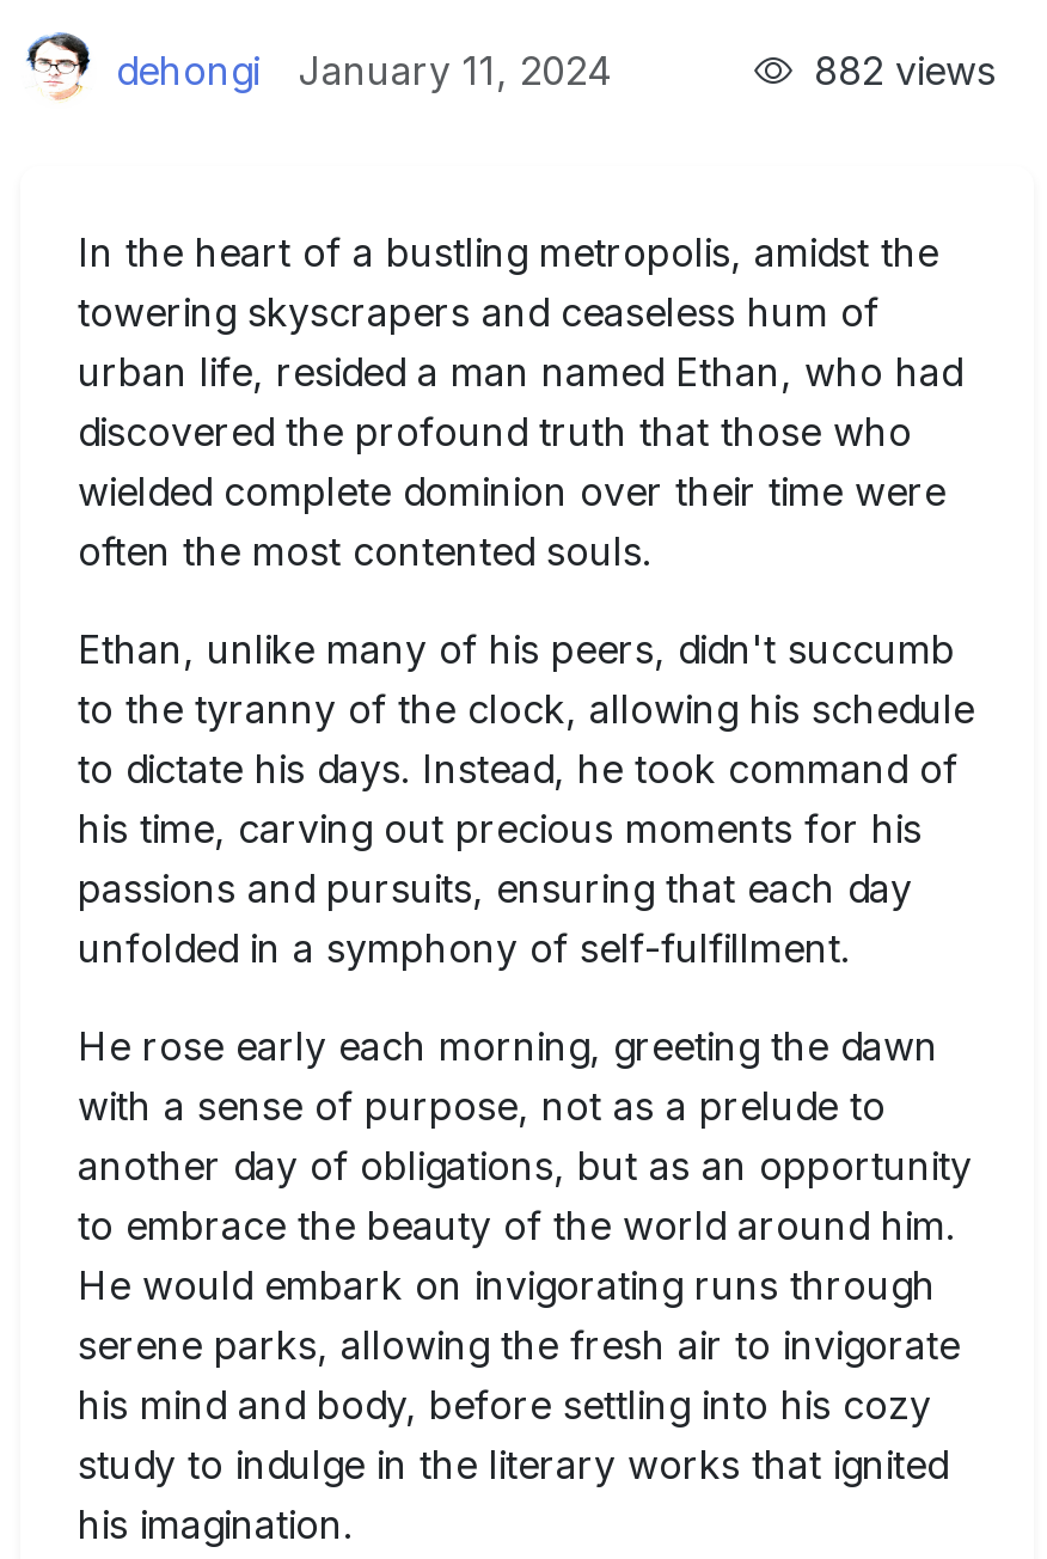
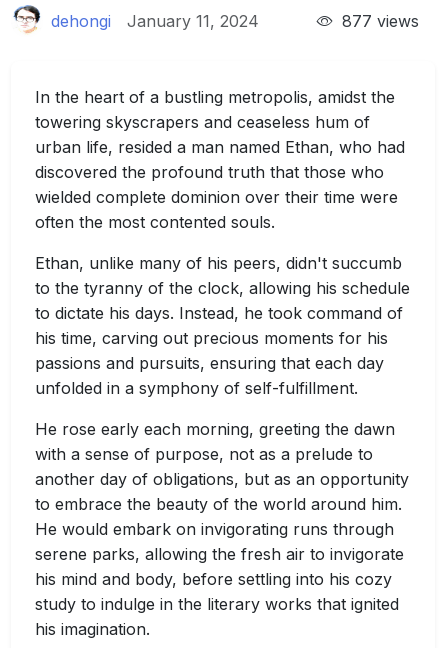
- 882 views
+ 877 views
